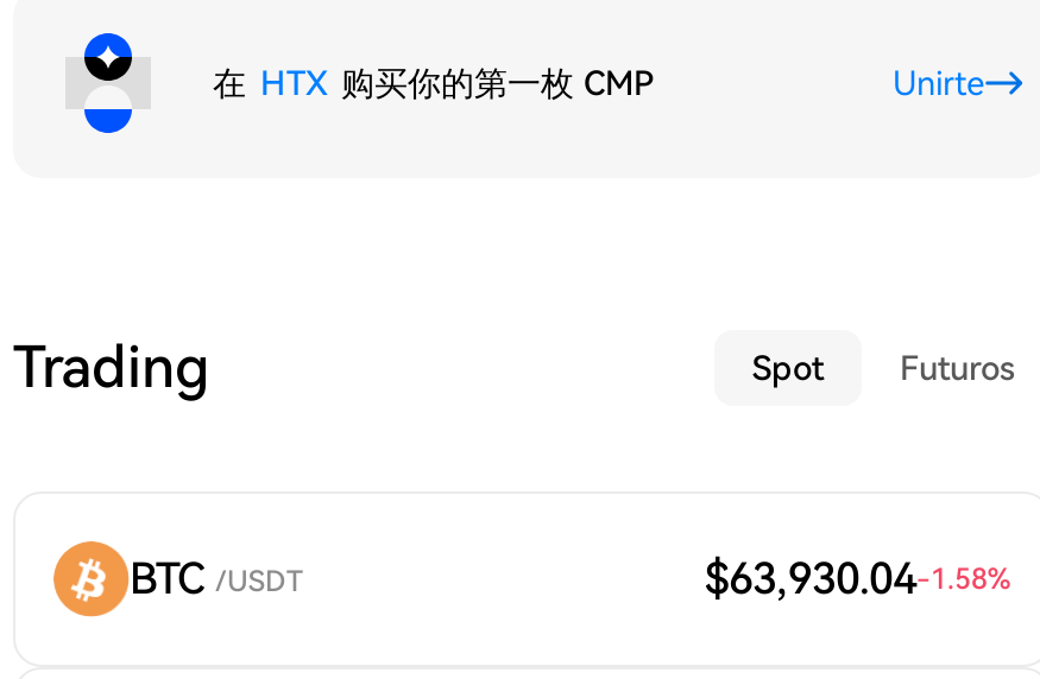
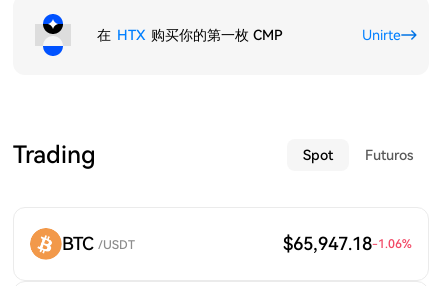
- $63,930.04-1.58%
+ $65,947.18-1.06%
